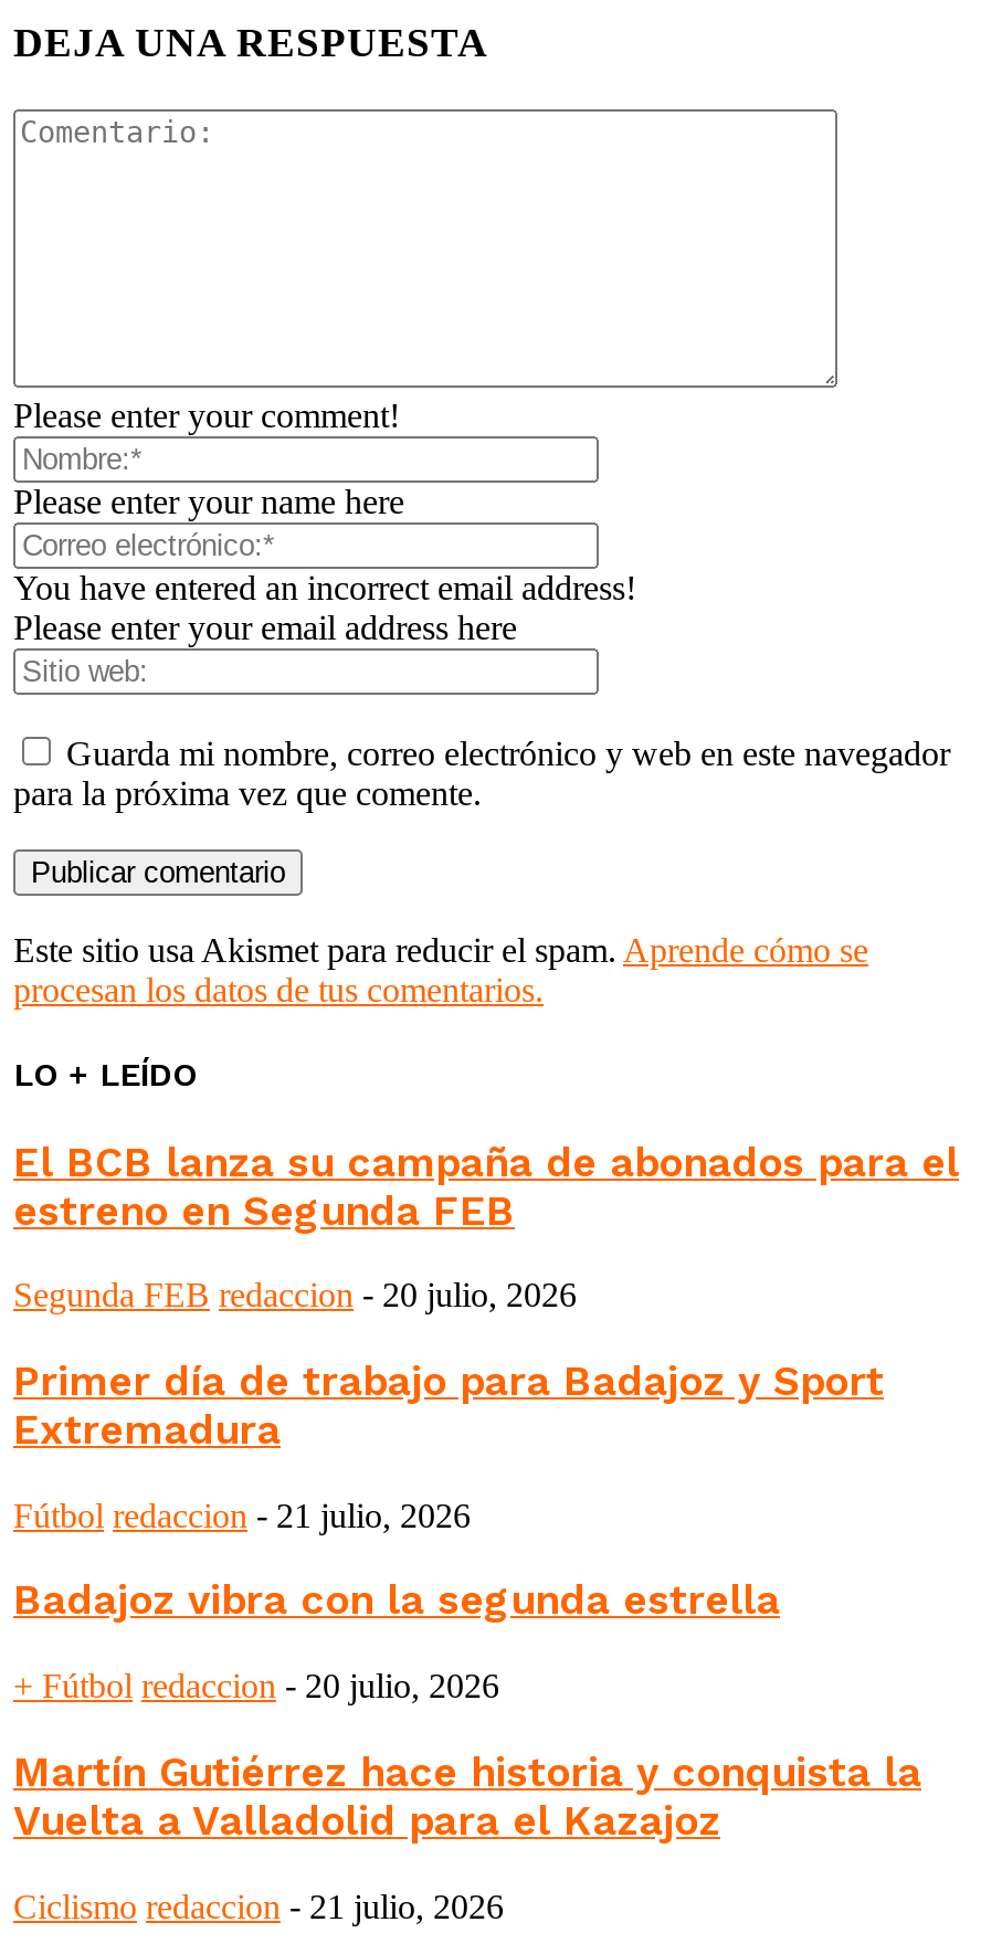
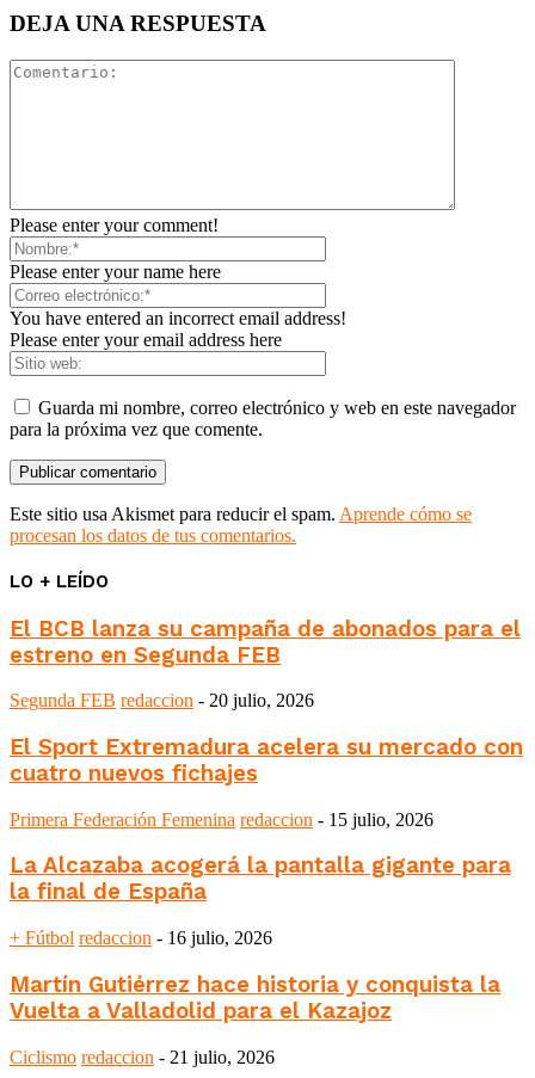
- Primer día de trabajo para Badajoz y Sport
- Extremadura
+ El Sport Extremadura acelera su mercado con
+ cuatro nuevos fichajes

- Fútbol redaccion - 21 julio, 2026
+ Primera Federación Femenina redaccion - 15 julio, 2026

- Badajoz vibra con la segunda estrella
+ La Alcazaba acogerá la pantalla gigante para
+ la final de España

- + Fútbol redaccion - 20 julio, 2026
+ + Fútbol redaccion - 16 julio, 2026
